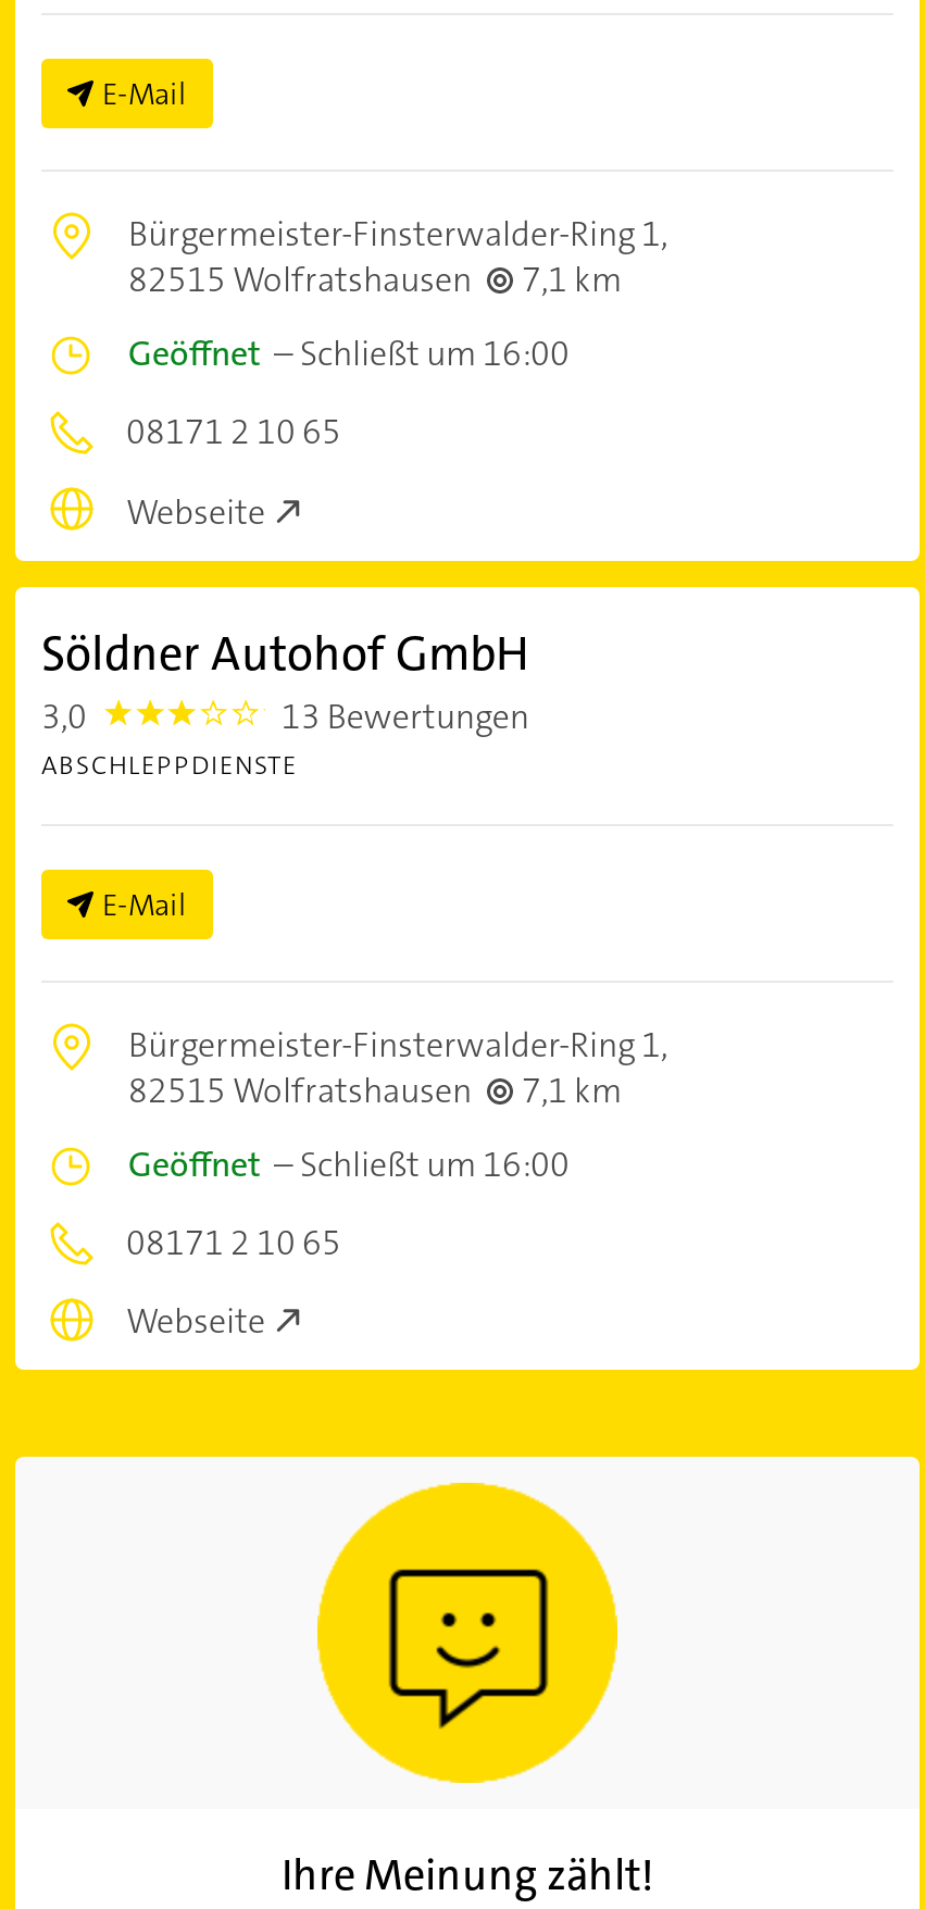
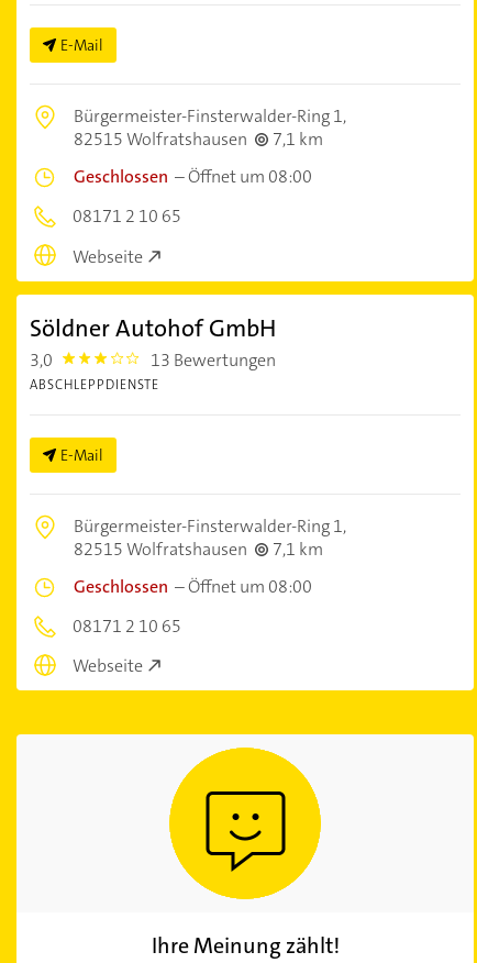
- Geöffnet – Schließt um 16:00
+ Geschlossen – Öffnet um 08:00

- Geöffnet – Schließt um 16:00
+ Geschlossen – Öffnet um 08:00
